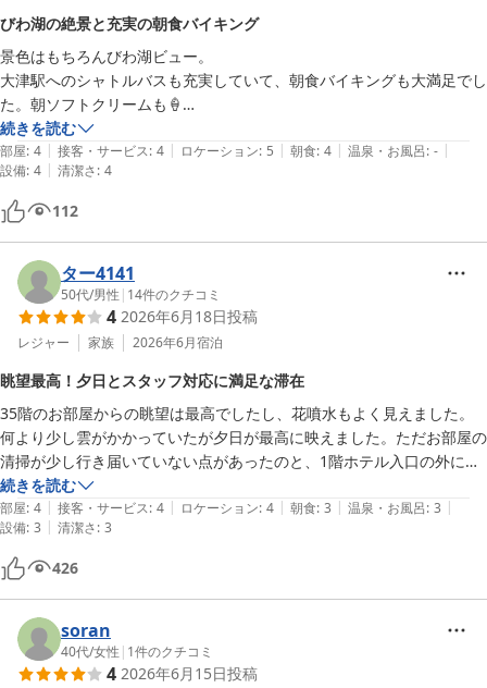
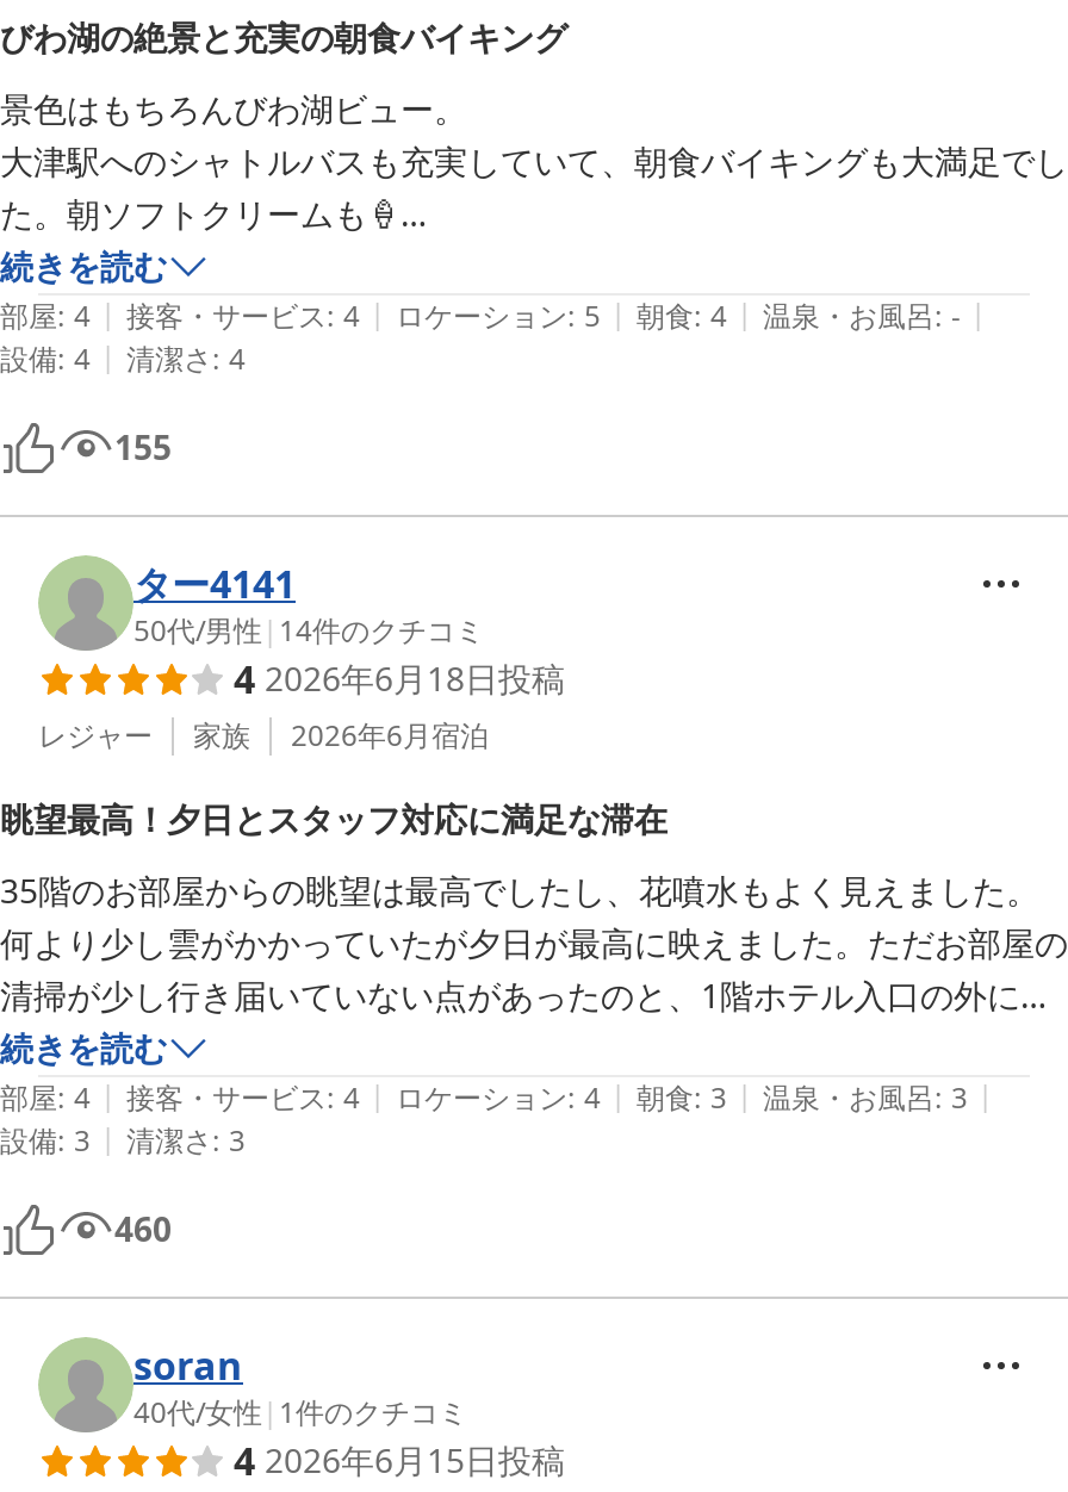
- 112
+ 155

- 426
+ 460
